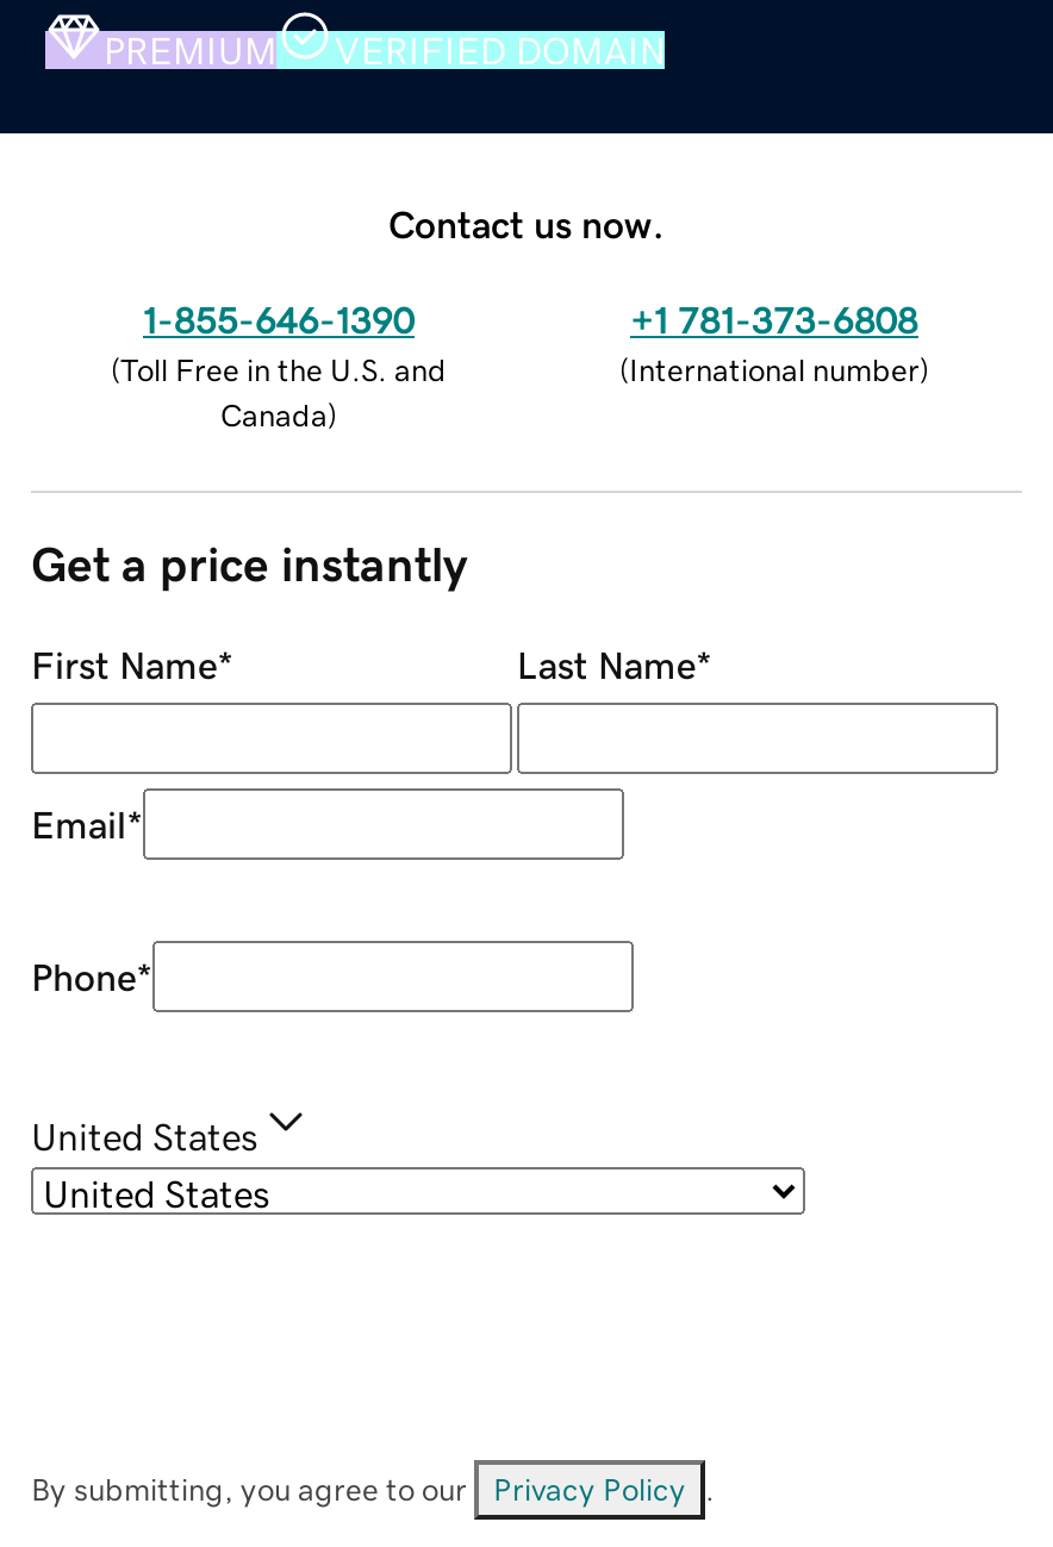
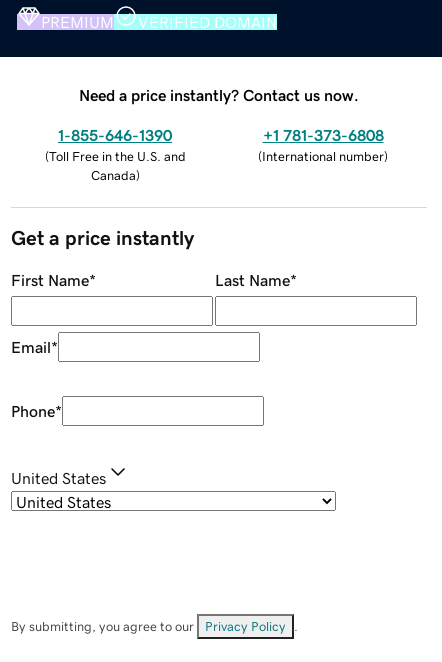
- Contact us now.
+ Need a price instantly? Contact us now.
